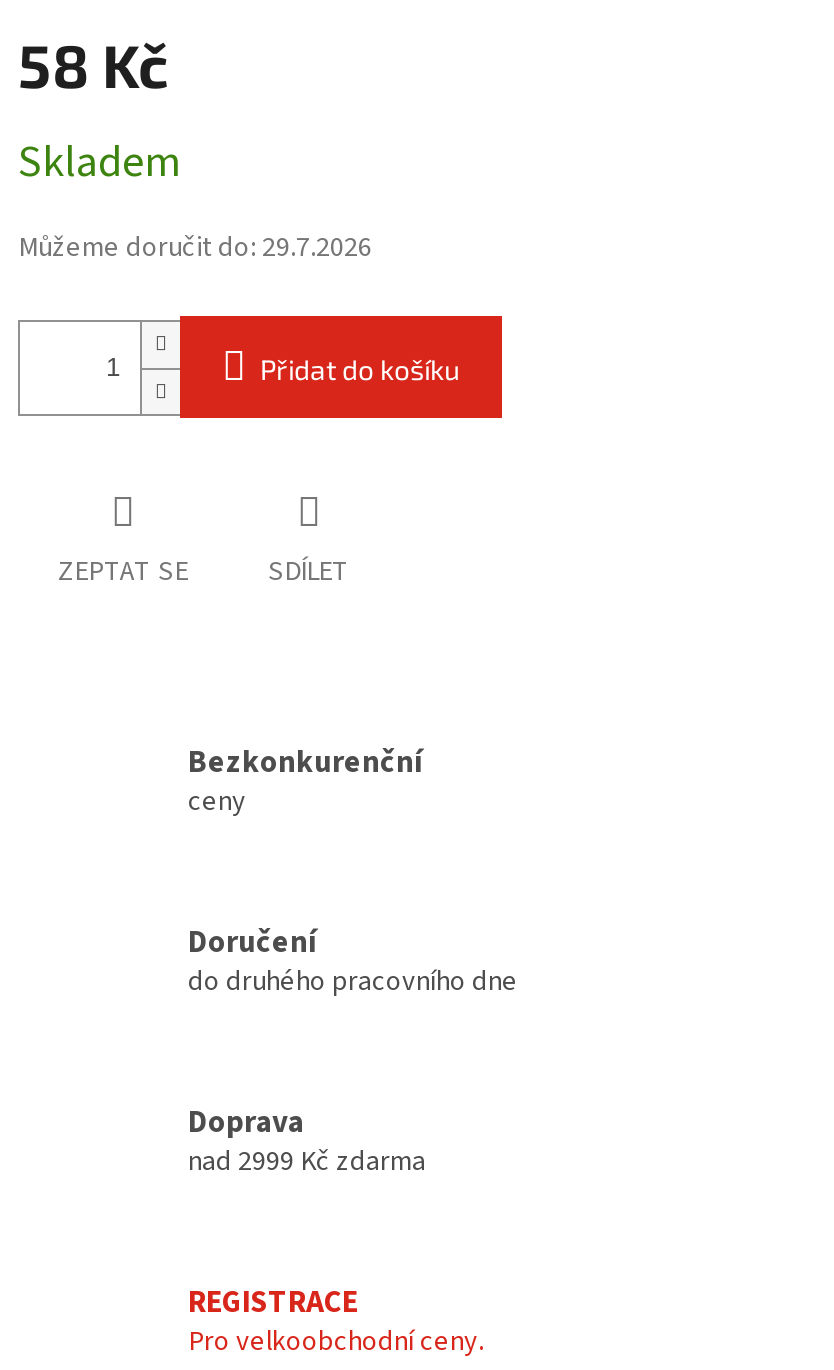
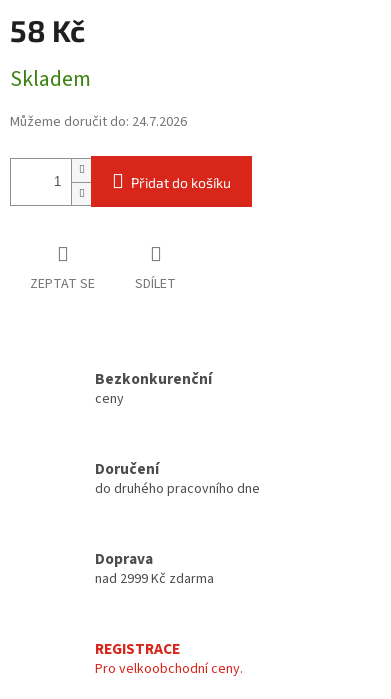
- Můžeme doručit do: 29.7.2026
+ Můžeme doručit do: 24.7.2026
